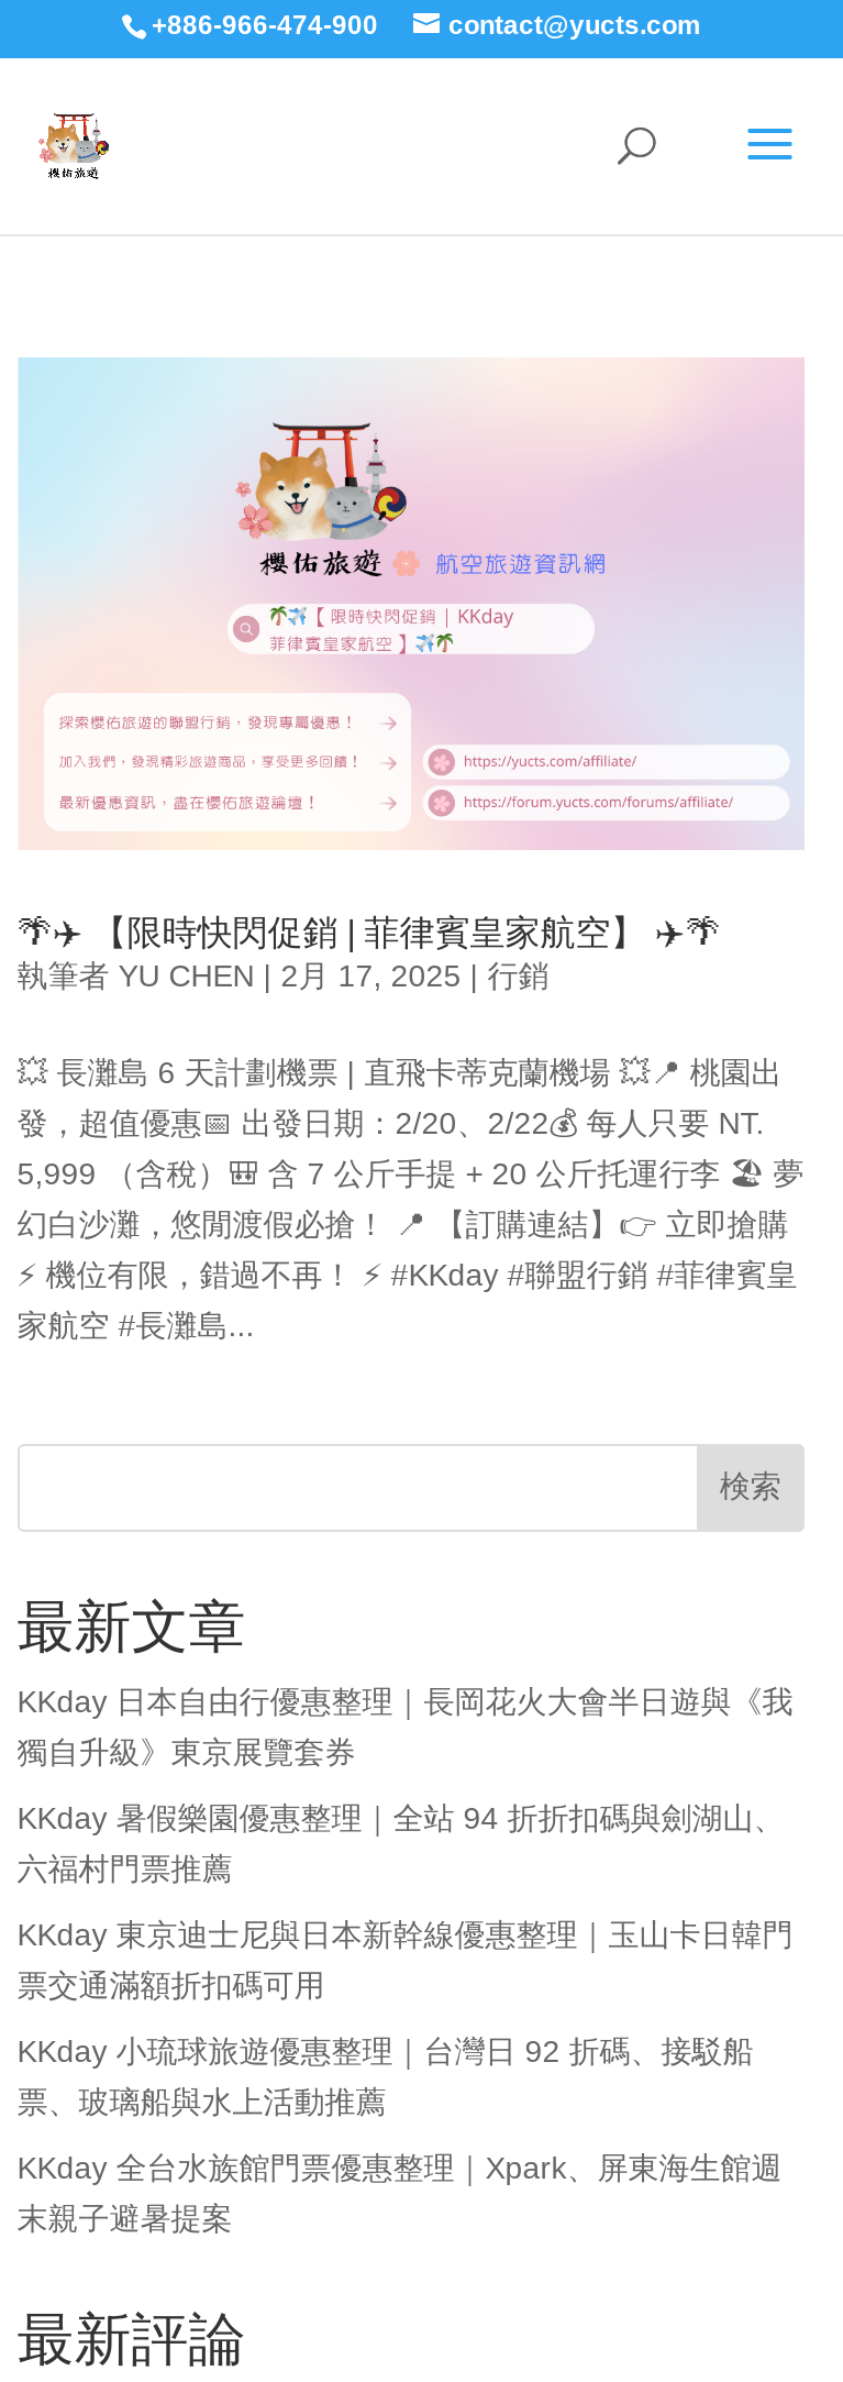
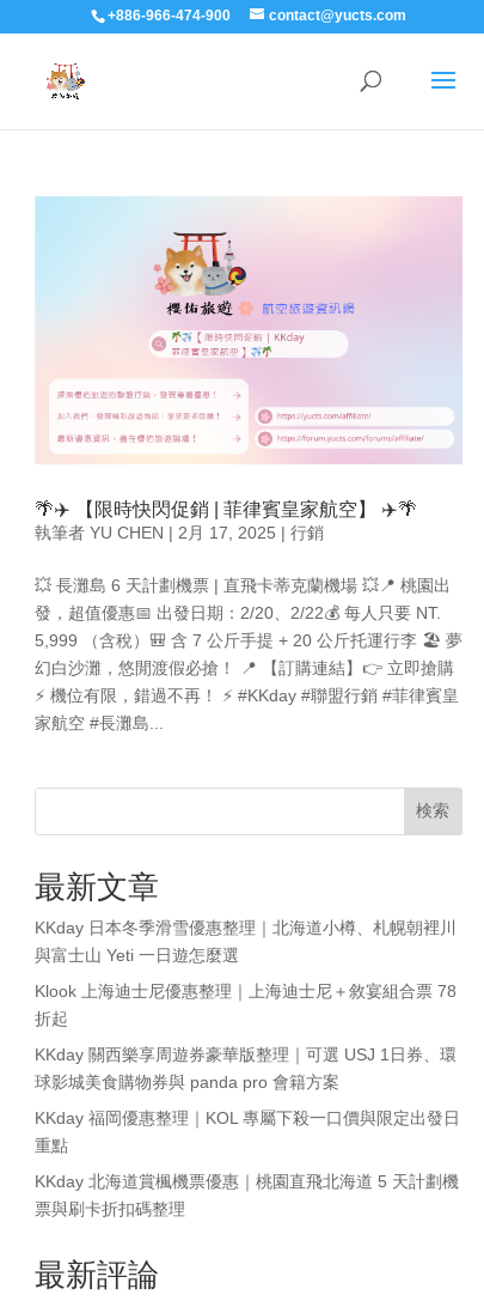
- KKday 日本自由行優惠整理｜長岡花火大會半日遊與《我
- 獨自升級》東京展覽套券
+ KKday 日本冬季滑雪優惠整理｜北海道小樽、札幌朝裡川
+ 與富士山 Yeti 一日遊怎麼選

- KKday 暑假樂園優惠整理｜全站 94 折折扣碼與劍湖山、
- 六福村門票推薦
+ Klook 上海迪士尼優惠整理｜上海迪士尼＋敘宴組合票 78
+ 折起

- KKday 東京迪士尼與日本新幹線優惠整理｜玉山卡日韓門
- 票交通滿額折扣碼可用
+ KKday 關西樂享周遊券豪華版整理｜可選 USJ 1日券、環
+ 球影城美食購物券與 panda pro 會籍方案

- KKday 小琉球旅遊優惠整理｜台灣日 92 折碼、接駁船
- 票、玻璃船與水上活動推薦
+ KKday 福岡優惠整理｜KOL 專屬下殺一口價與限定出發日
+ 重點

- KKday 全台水族館門票優惠整理｜Xpark、屏東海生館週
- 末親子避暑提案
+ KKday 北海道賞楓機票優惠｜桃園直飛北海道 5 天計劃機
+ 票與刷卡折扣碼整理
